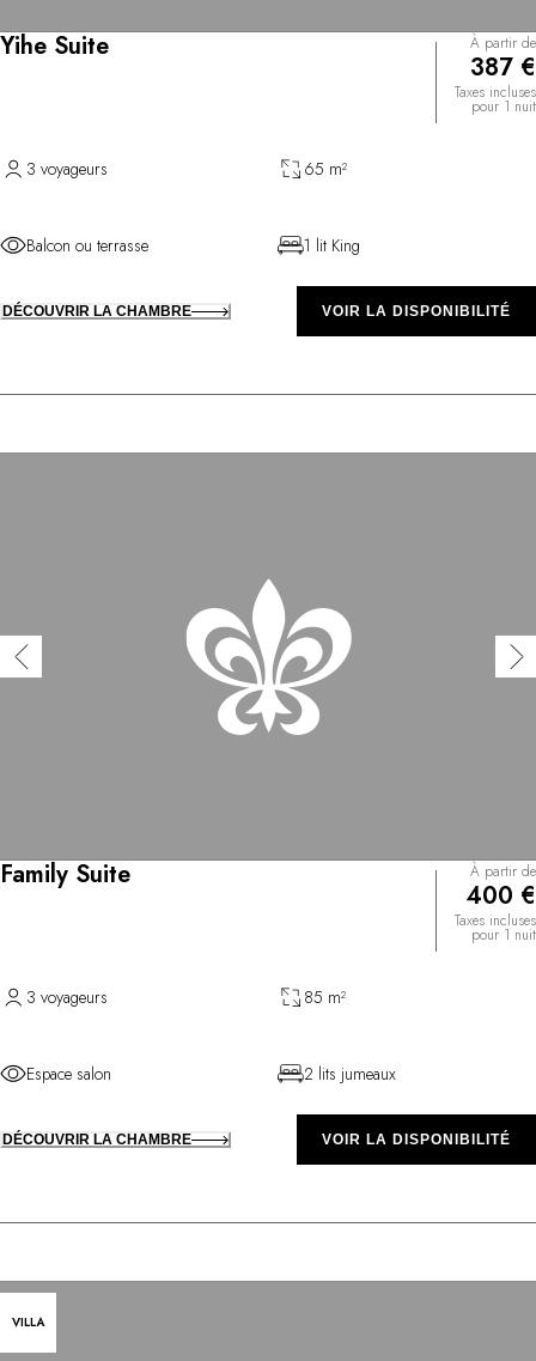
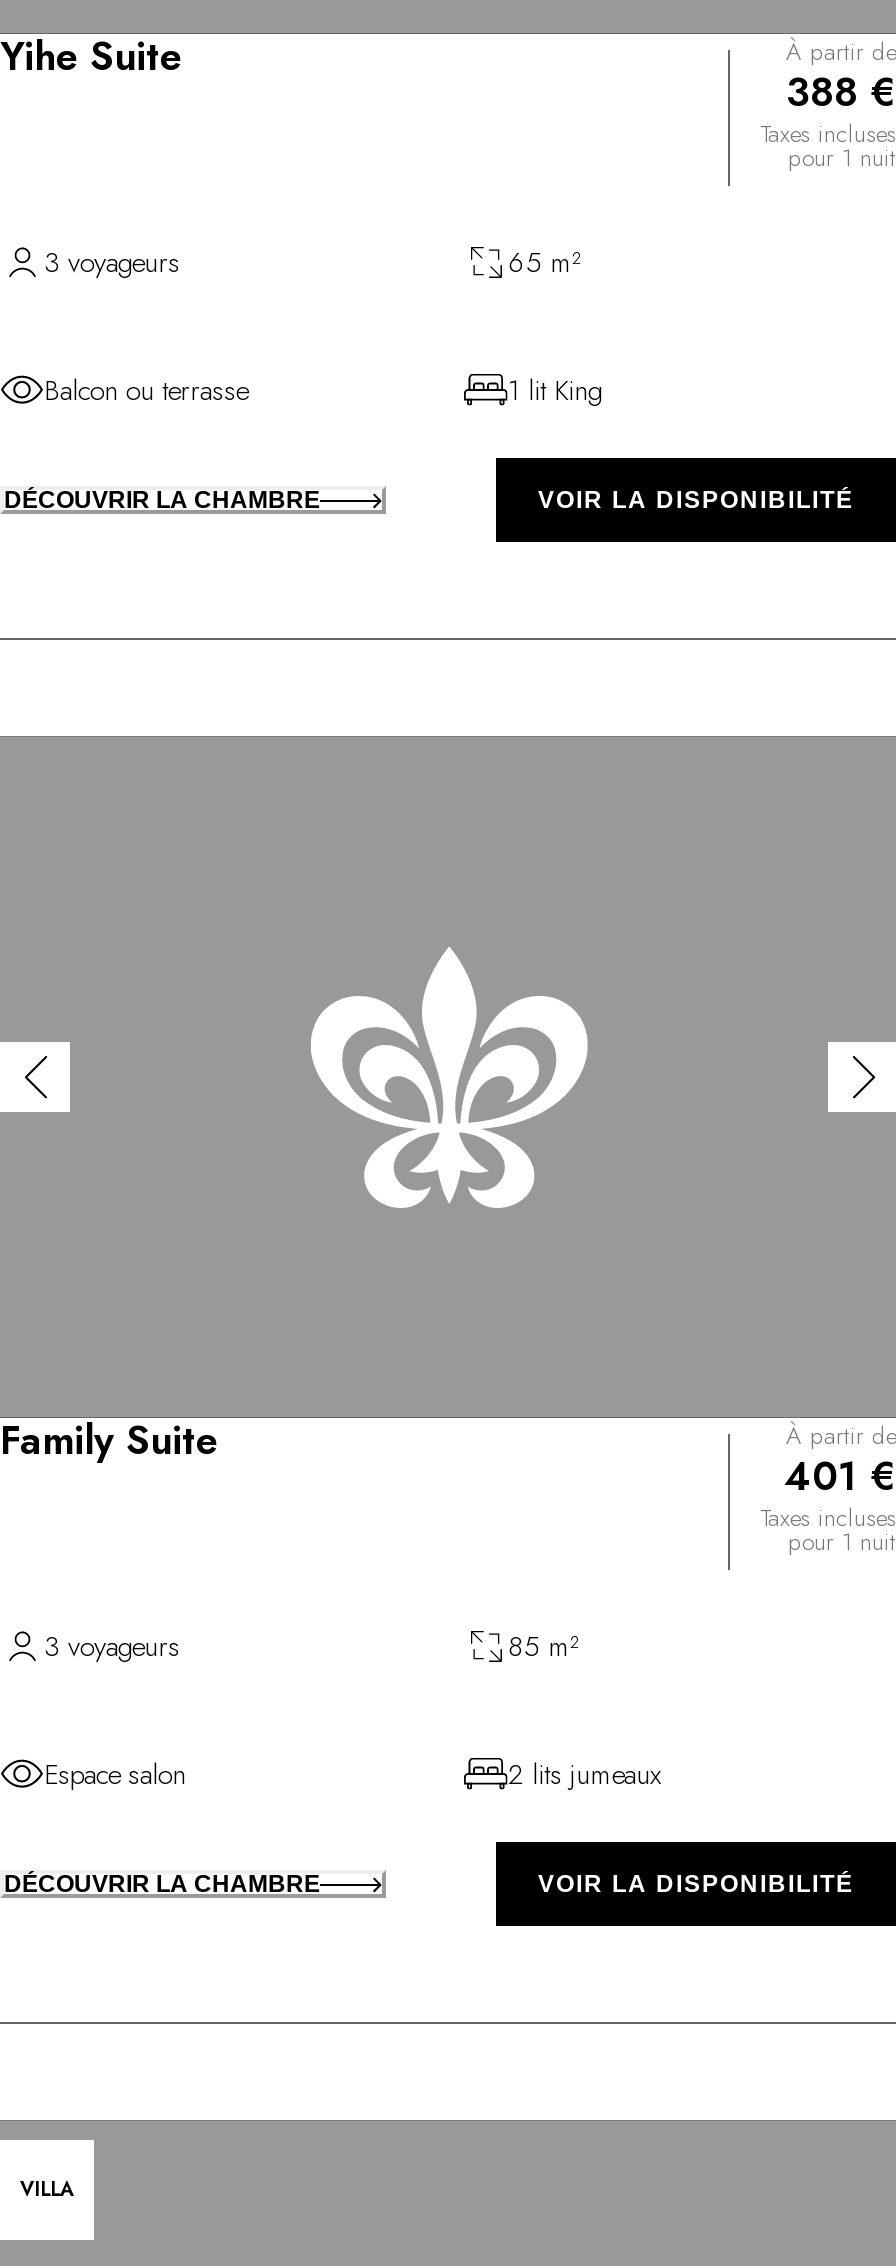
- 387 €
+ 388 €

- 400 €
+ 401 €
